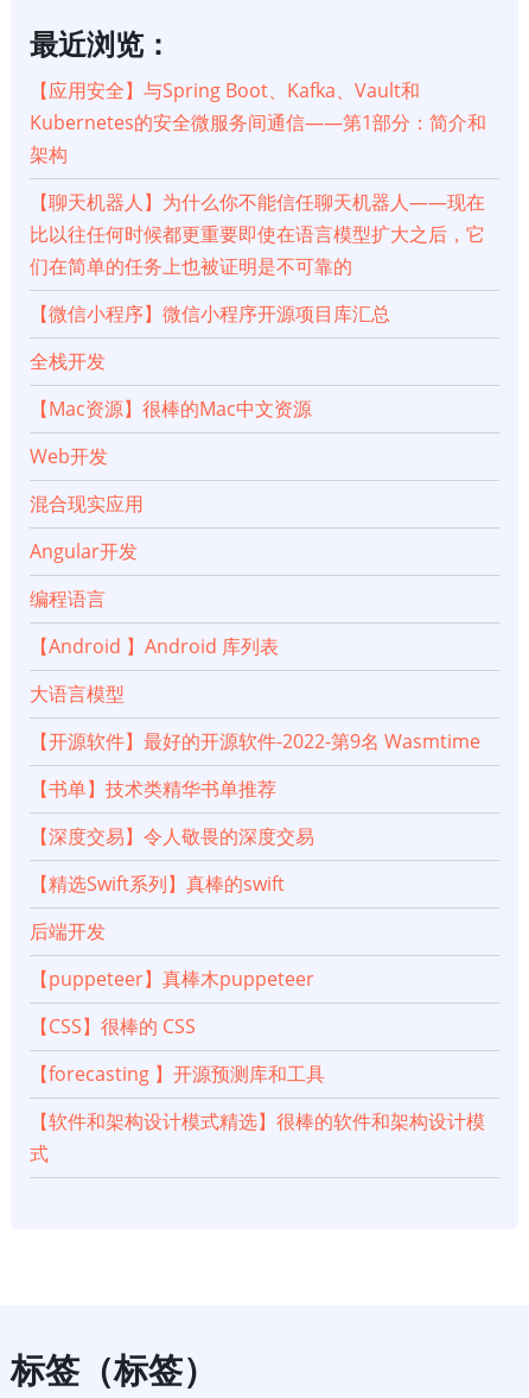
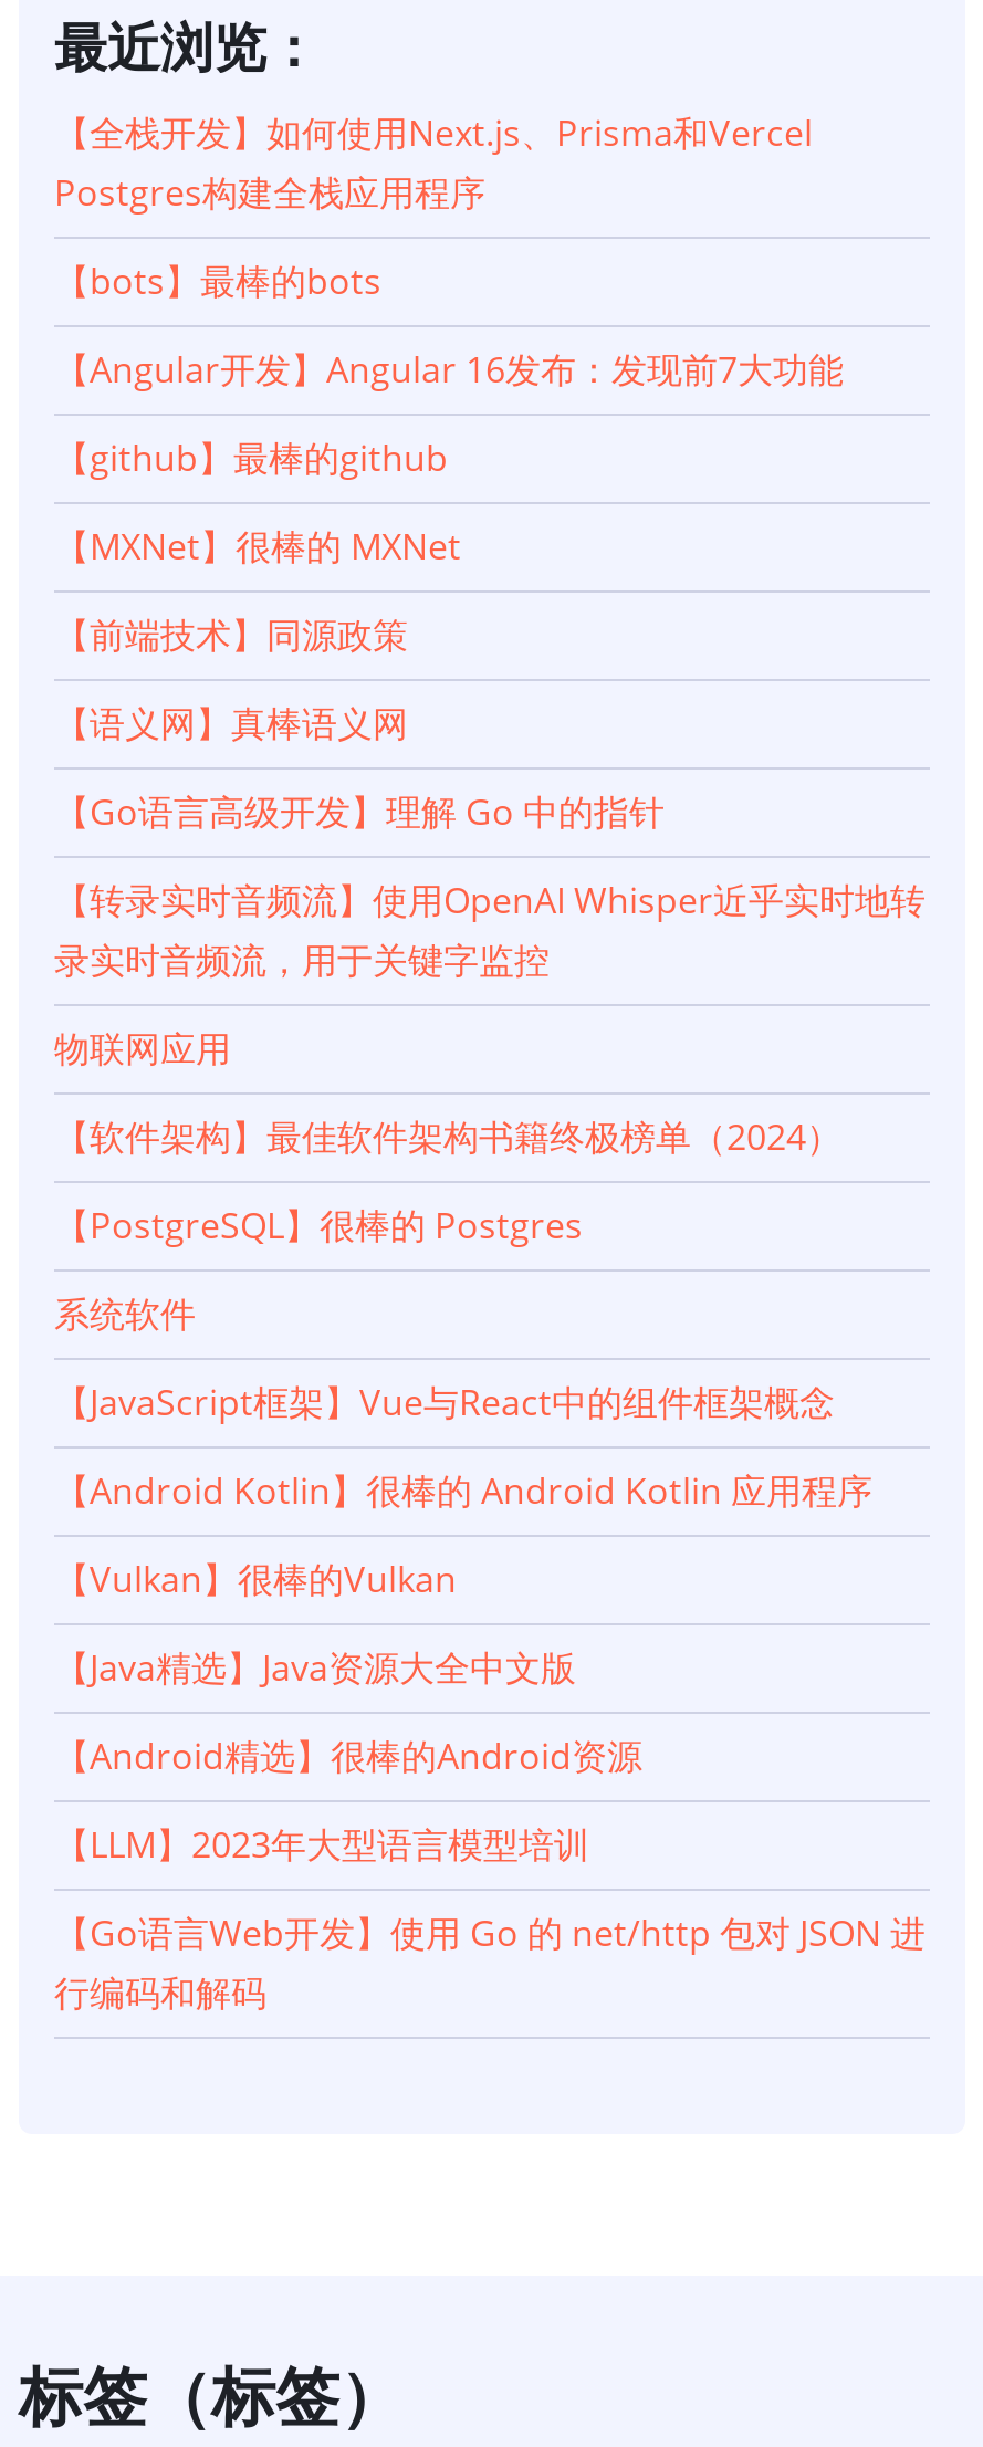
- 【应用安全】与Spring Boot、Kafka、Vault和
- Kubernetes的安全微服务间通信——第1部分：简介和
- 架构
+ 【全栈开发】如何使用Next.js、Prisma和Vercel
+ Postgres构建全栈应用程序

- 【聊天机器人】为什么你不能信任聊天机器人——现在
- 比以往任何时候都更重要即使在语言模型扩大之后，它
- 们在简单的任务上也被证明是不可靠的
+ 【bots】最棒的bots

- 【微信小程序】微信小程序开源项目库汇总
+ 【Angular开发】Angular 16发布：发现前7大功能

- 全栈开发
+ 【github】最棒的github

- 【Mac资源】很棒的Mac中文资源
+ 【MXNet】很棒的 MXNet

- Web开发
+ 【前端技术】同源政策

- 混合现实应用
+ 【语义网】真棒语义网

- Angular开发
+ 【Go语言高级开发】理解 Go 中的指针

- 编程语言
+ 【转录实时音频流】使用OpenAI Whisper近乎实时地转
+ 录实时音频流，用于关键字监控

- 【Android 】Android 库列表
+ 物联网应用

- 大语言模型
+ 【软件架构】最佳软件架构书籍终极榜单（2024）

- 【开源软件】最好的开源软件-2022-第9名 Wasmtime
+ 【PostgreSQL】很棒的 Postgres

- 【书单】技术类精华书单推荐
+ 系统软件

- 【深度交易】令人敬畏的深度交易
+ 【JavaScript框架】Vue与React中的组件框架概念

- 【精选Swift系列】真棒的swift
+ 【Android Kotlin】很棒的 Android Kotlin 应用程序

- 后端开发
+ 【Vulkan】很棒的Vulkan

- 【puppeteer】真棒木puppeteer
+ 【Java精选】Java资源大全中文版

- 【CSS】很棒的 CSS
+ 【Android精选】很棒的Android资源

- 【forecasting 】开源预测库和工具
+ 【LLM】2023年大型语言模型培训

- 【软件和架构设计模式精选】很棒的软件和架构设计模
- 式
+ 【Go语言Web开发】使用 Go 的 net/http 包对 JSON 进
+ 行编码和解码
